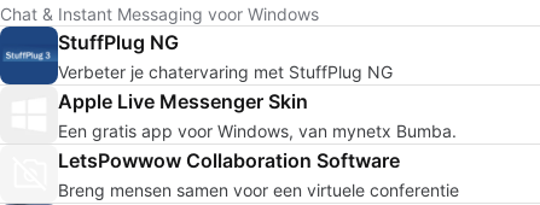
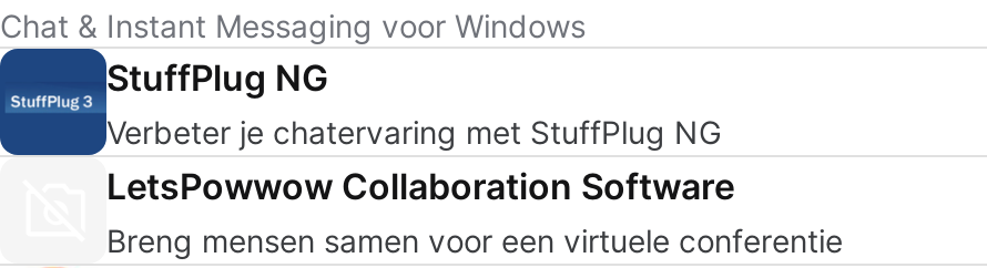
- Apple Live Messenger Skin
- Een gratis app voor Windows, van mynetx Bumba.
